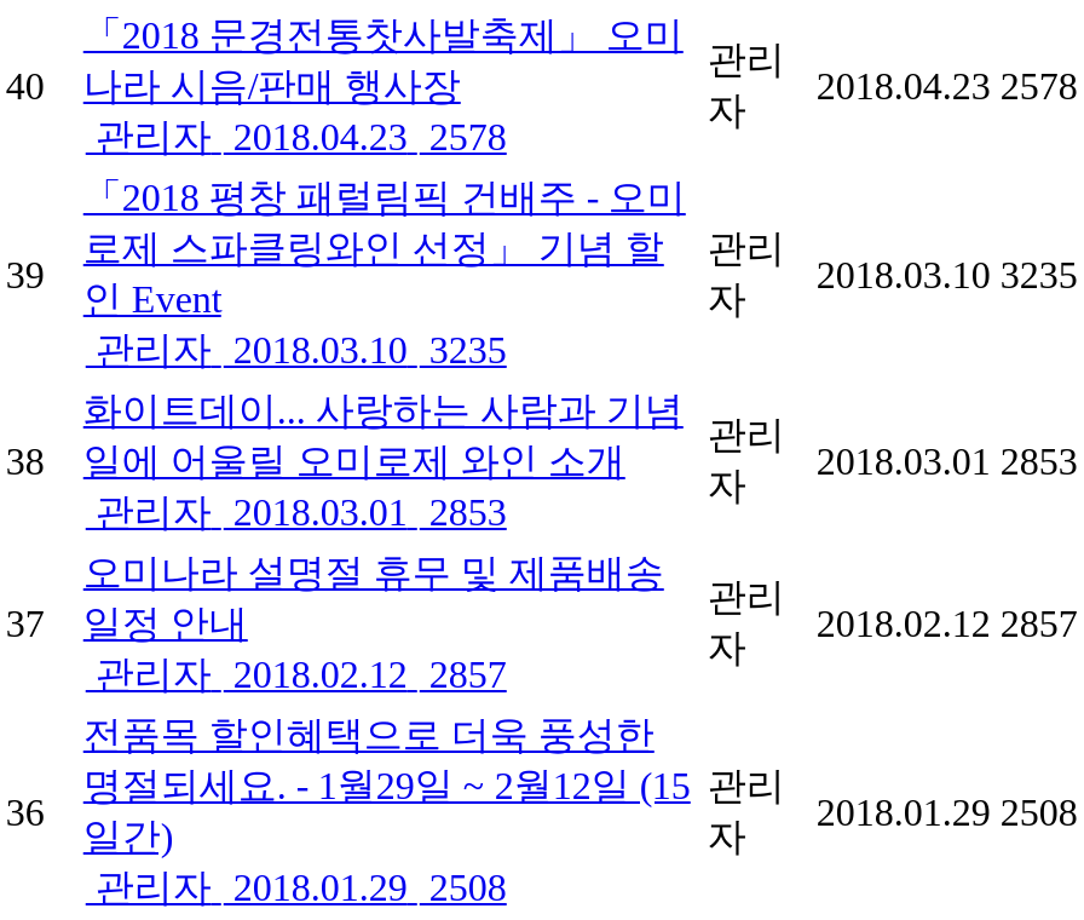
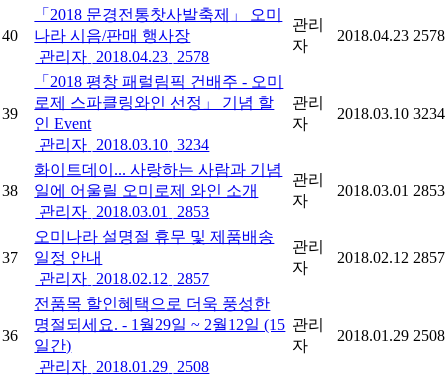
- 2018.03.10 3235
+ 2018.03.10 3234

- 관리자 2018.03.10 3235
+ 관리자 2018.03.10 3234
